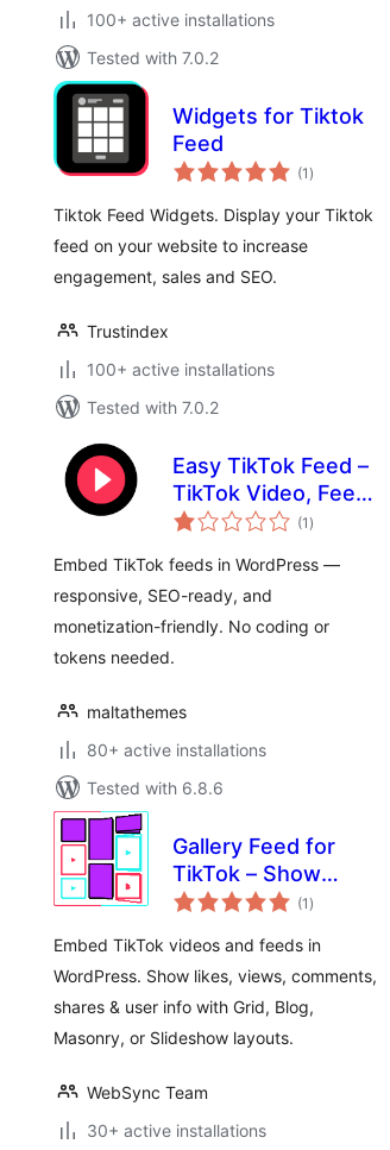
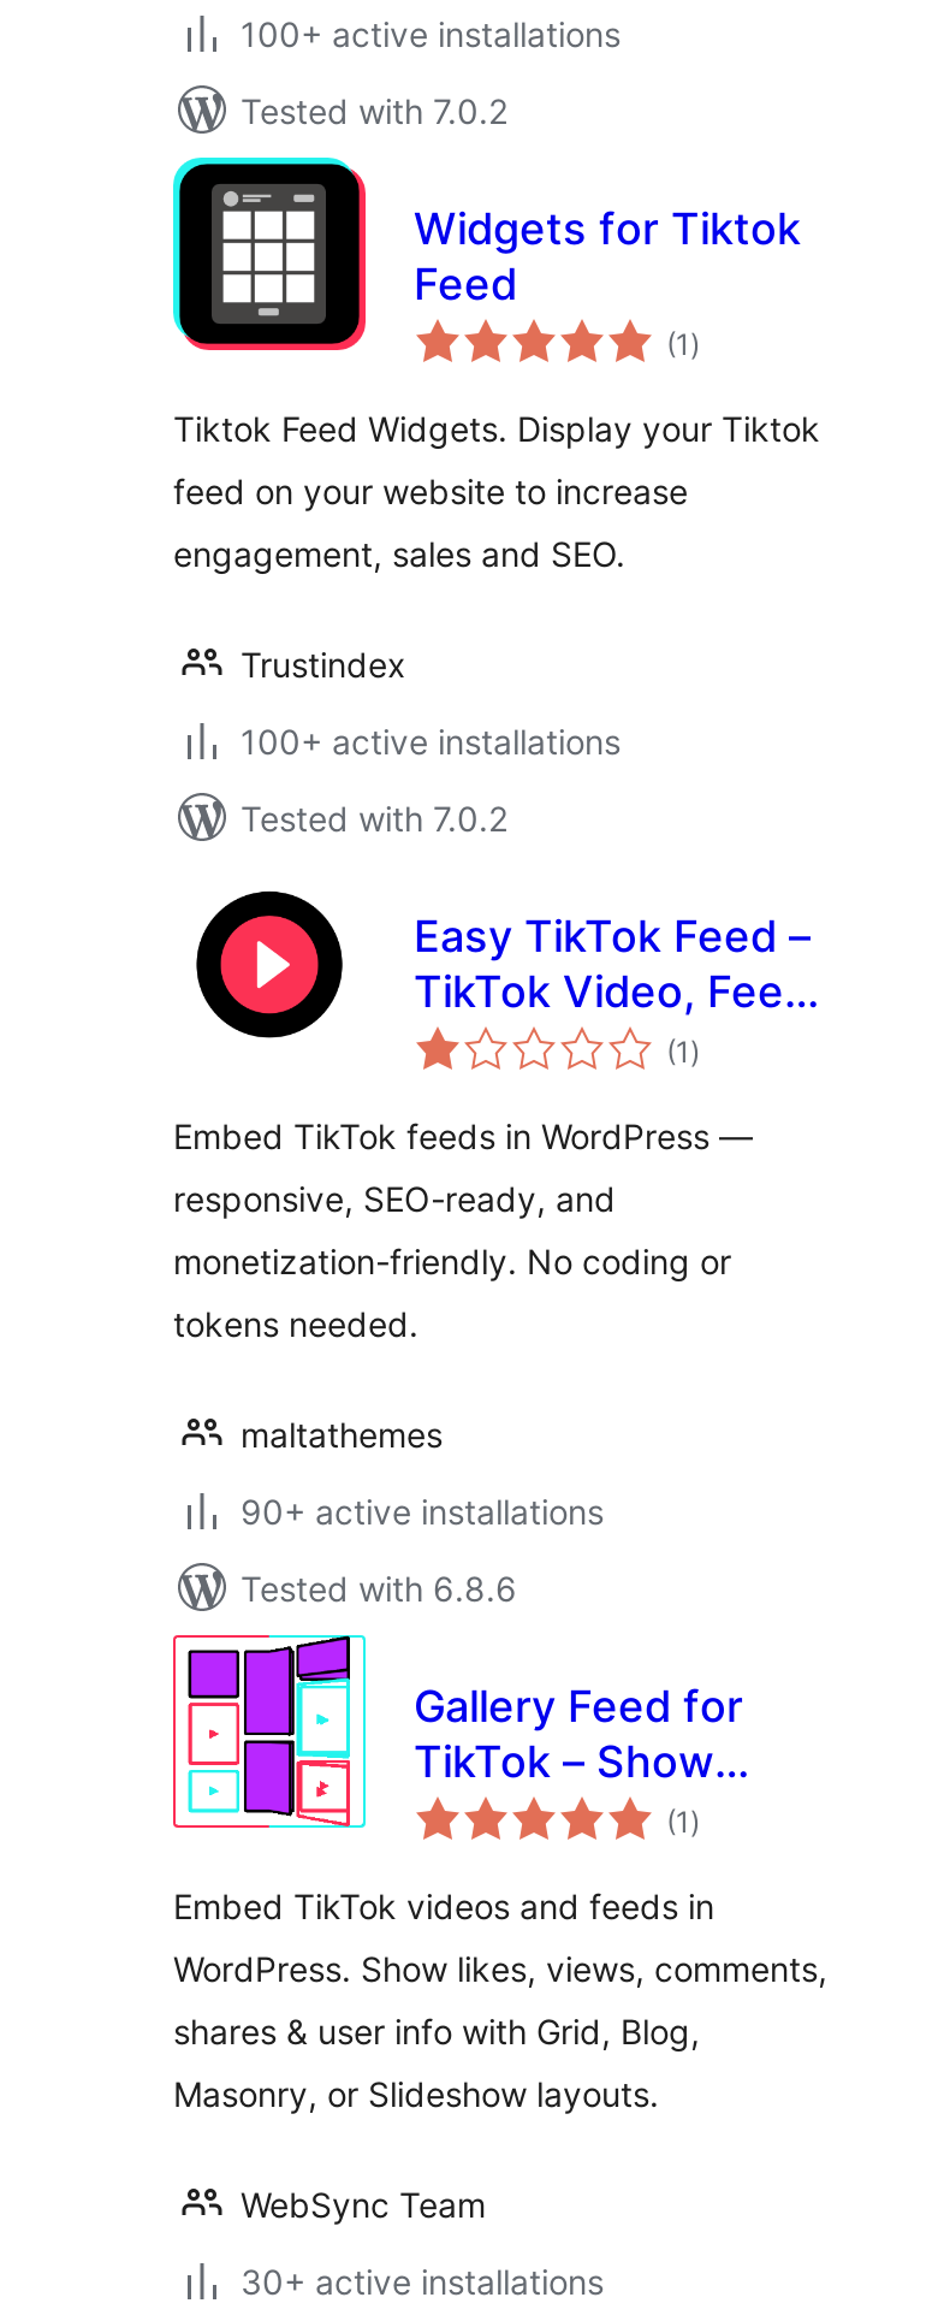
- 80+ active installations
+ 90+ active installations
